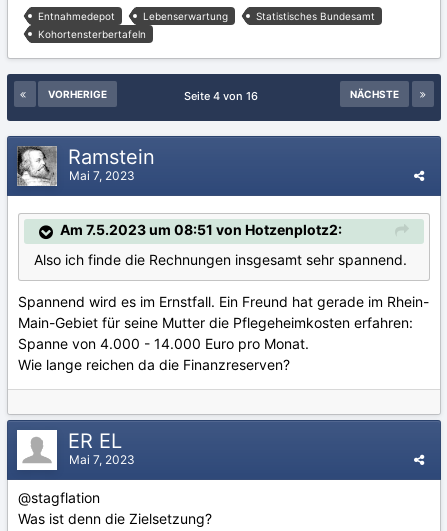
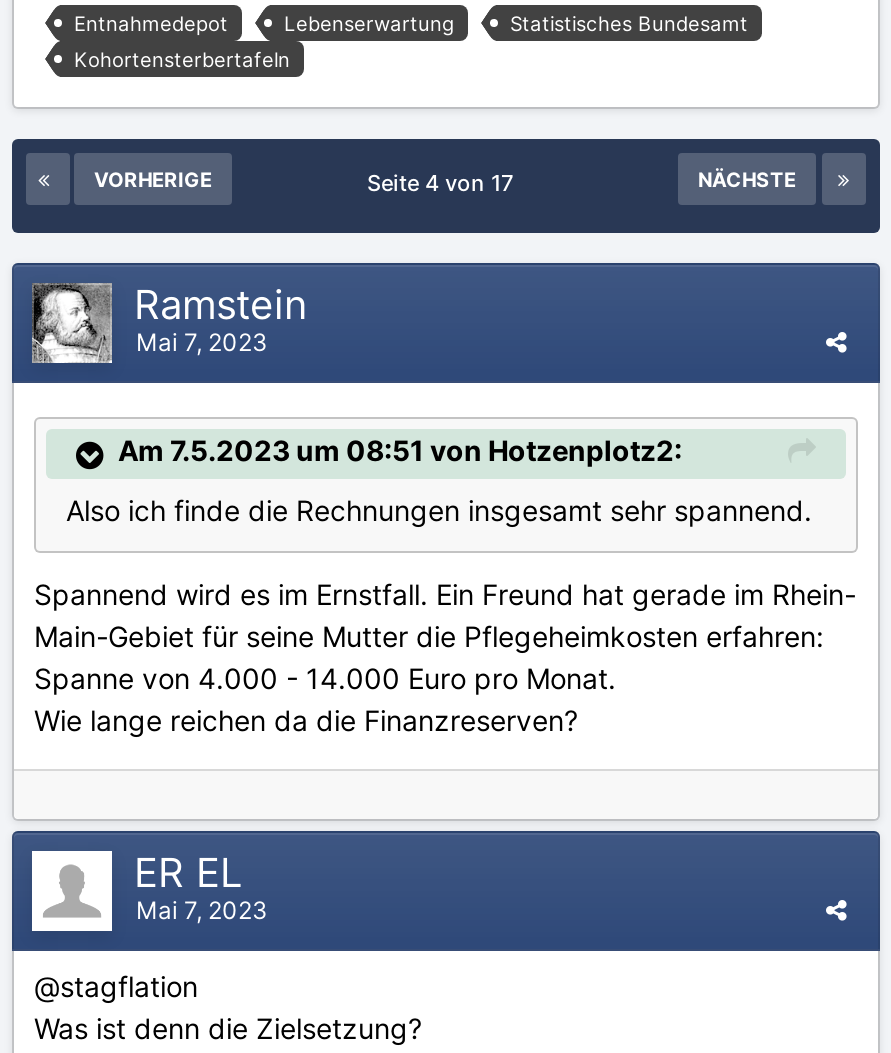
- Seite 4 von 16
+ Seite 4 von 17
